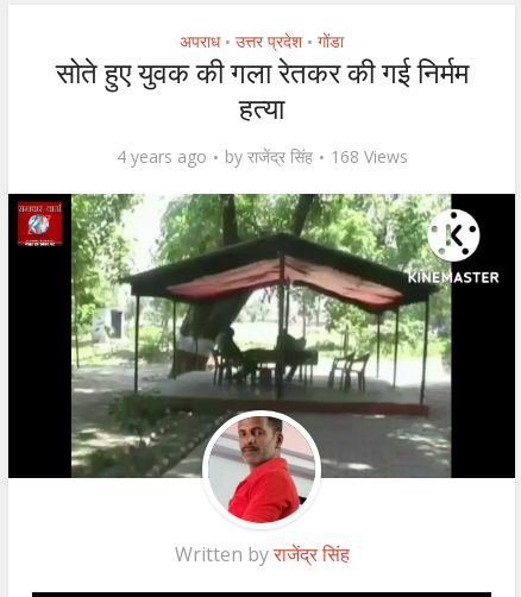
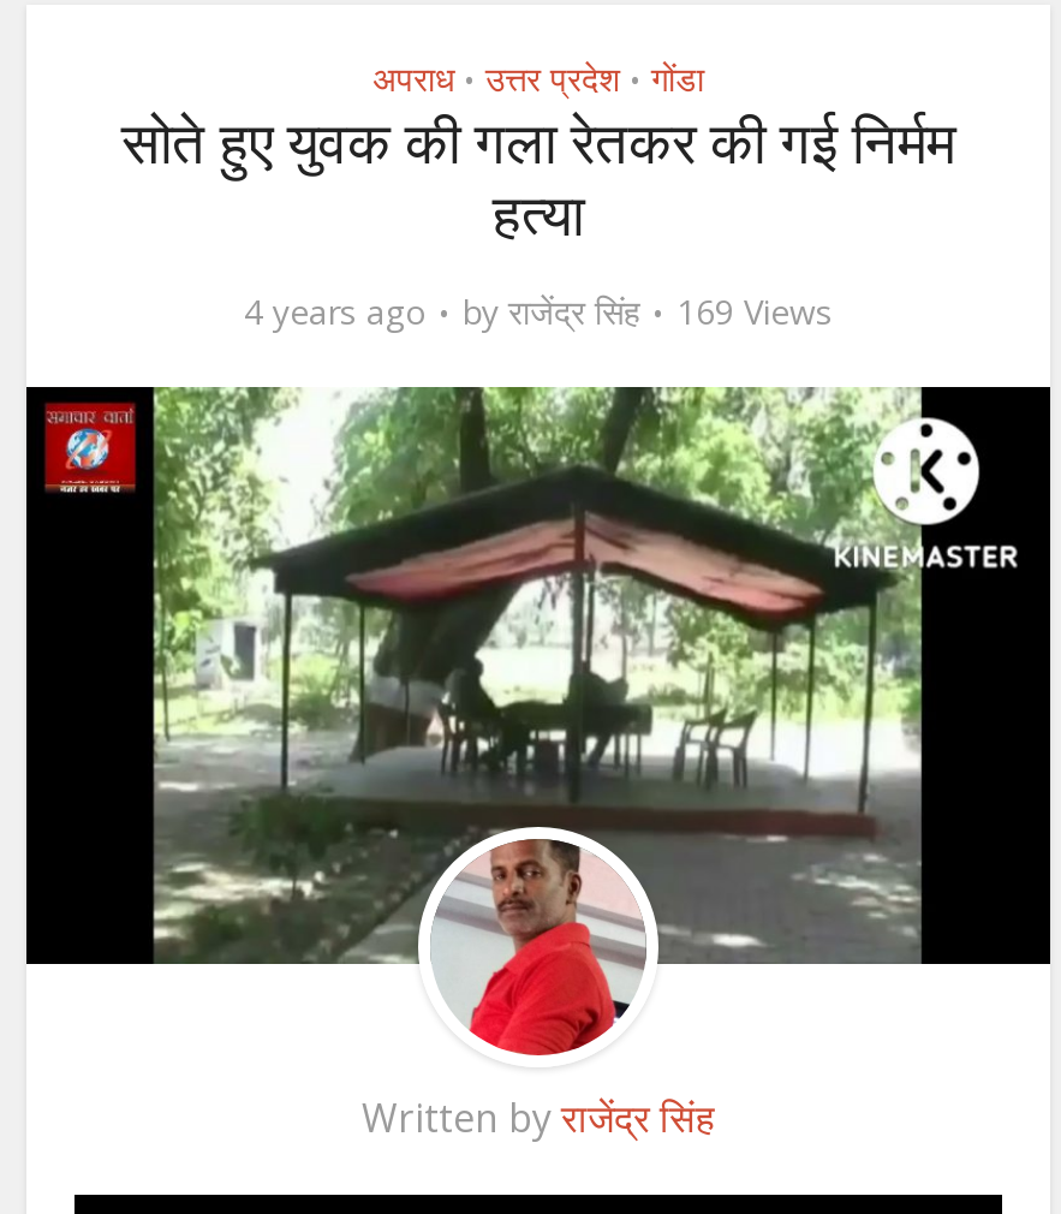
- 4 years ago by राजेंद्र सिंह 168 Views
+ 4 years ago by राजेंद्र सिंह 169 Views
